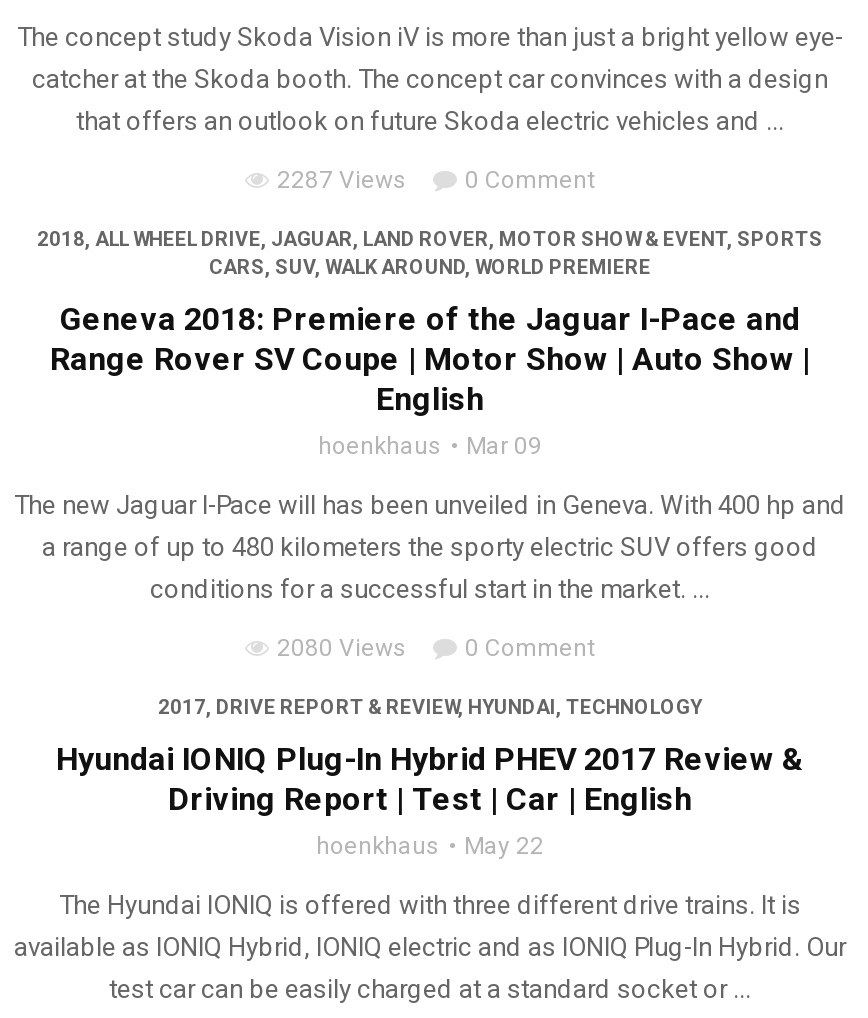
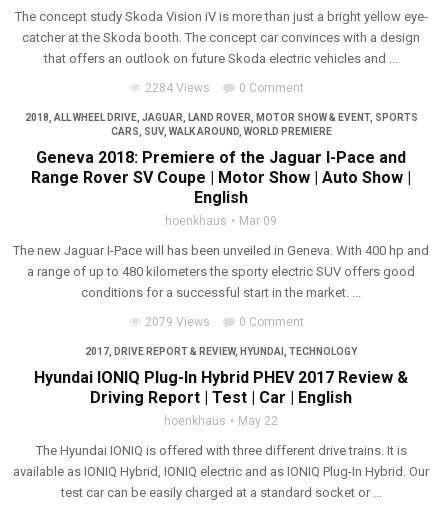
- 2287 Views
+ 2284 Views

- 2080 Views
+ 2079 Views
